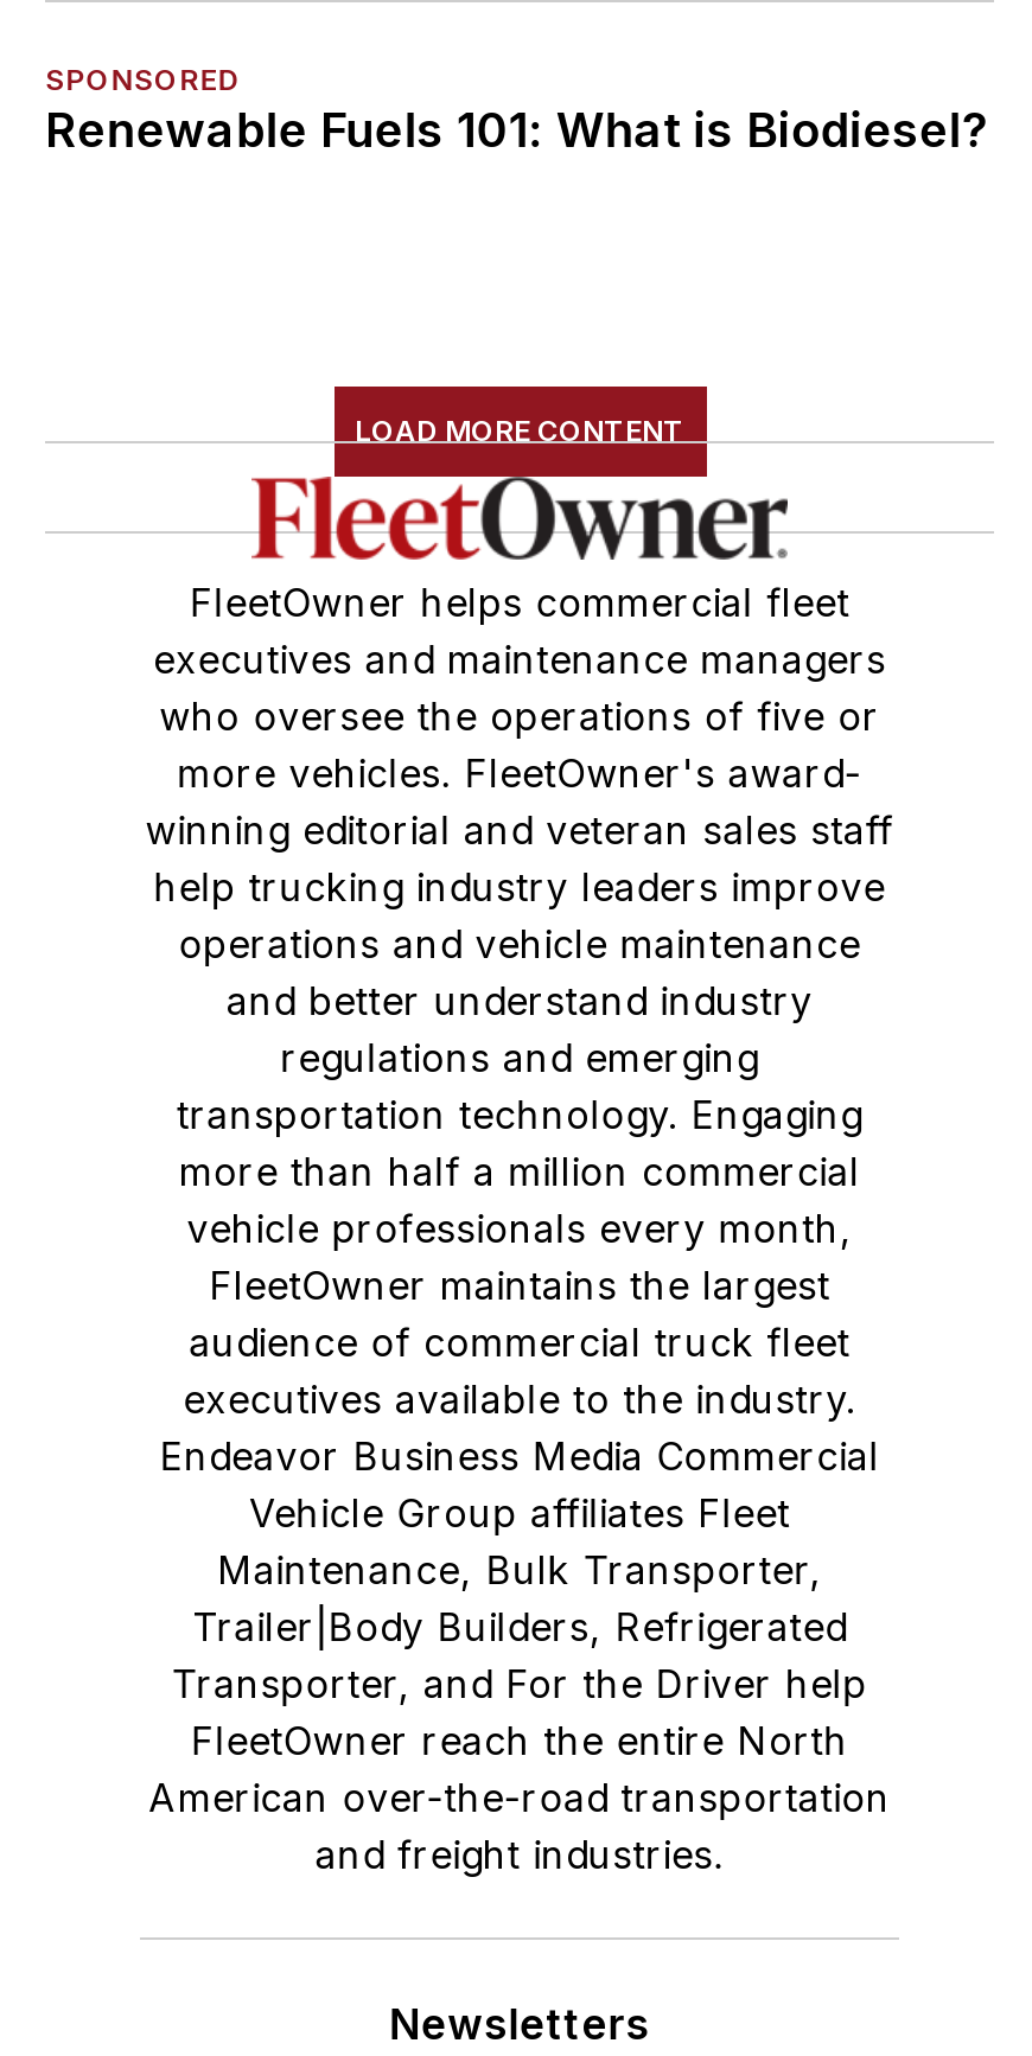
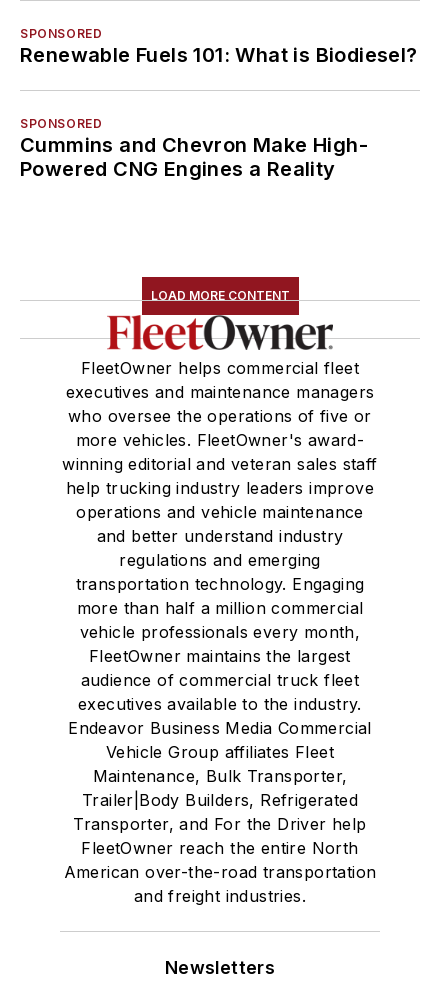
+ SPONSORED
+ Cummins and Chevron Make High-
+ Powered CNG Engines a Reality
